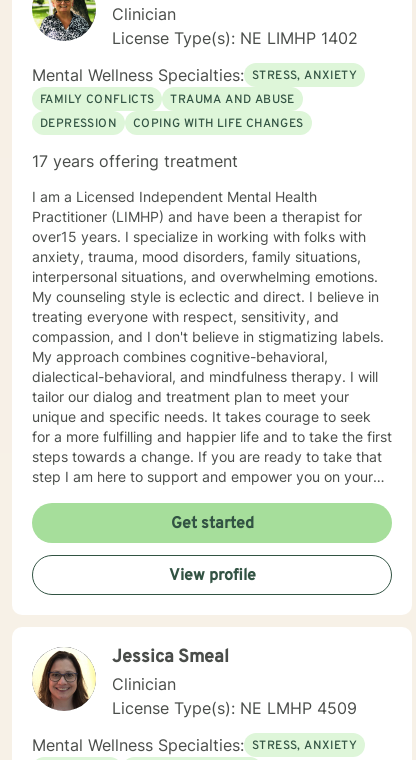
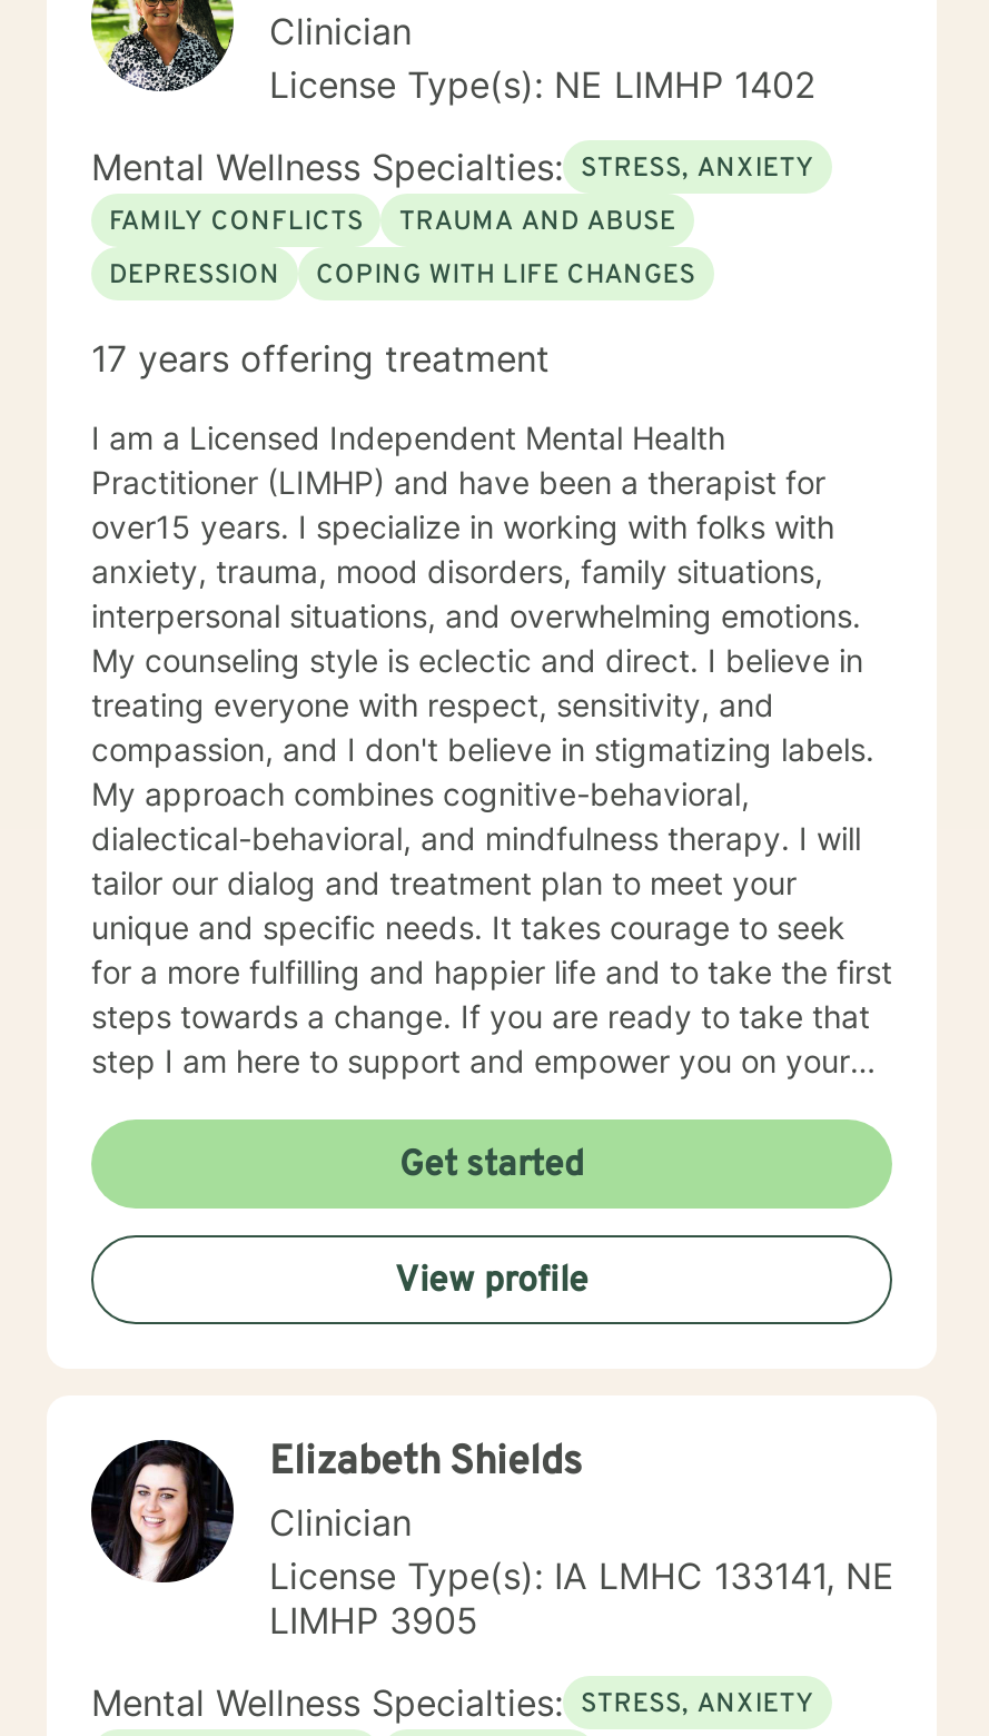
- [image]
- Jessica Smeal
+ [image]
+ Elizabeth Shields

- License Type(s): NE LMHP 4509
+ License Type(s): IA LMHC 133141, NE
+ LIMHP 3905
